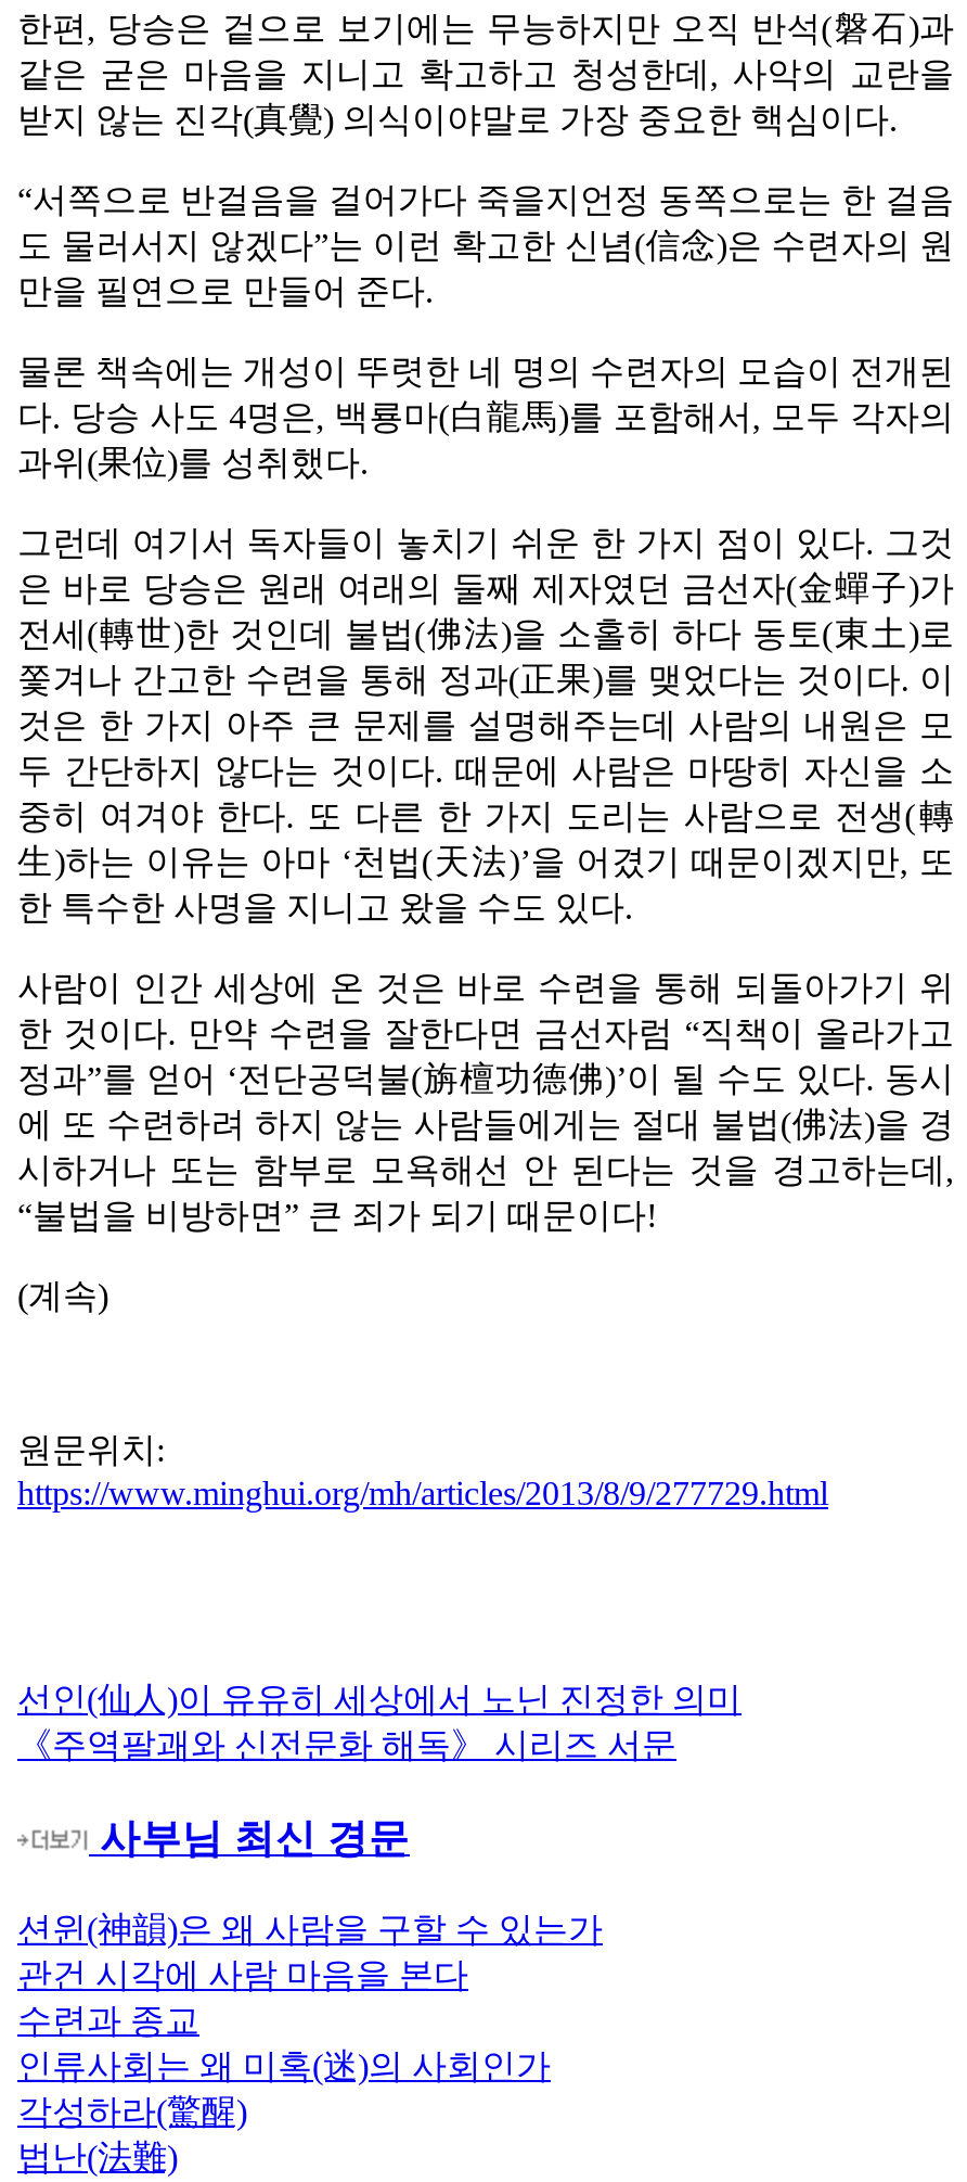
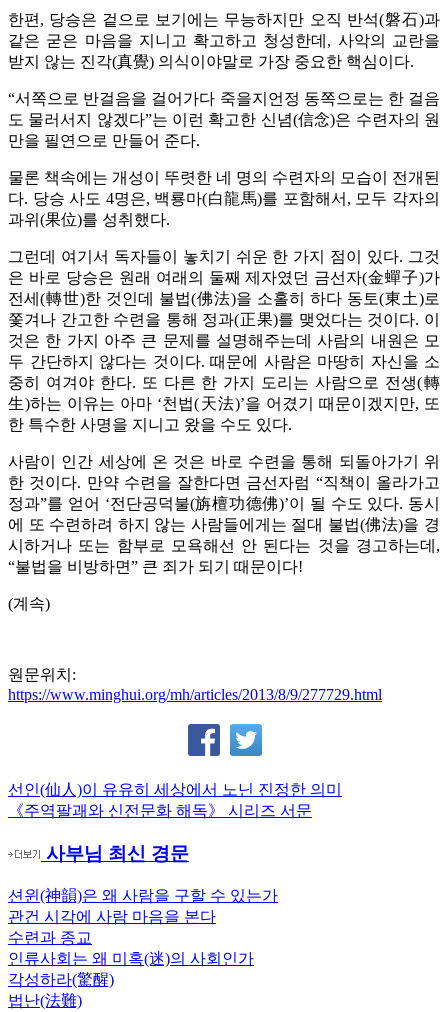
+ [image]

+ [image]
